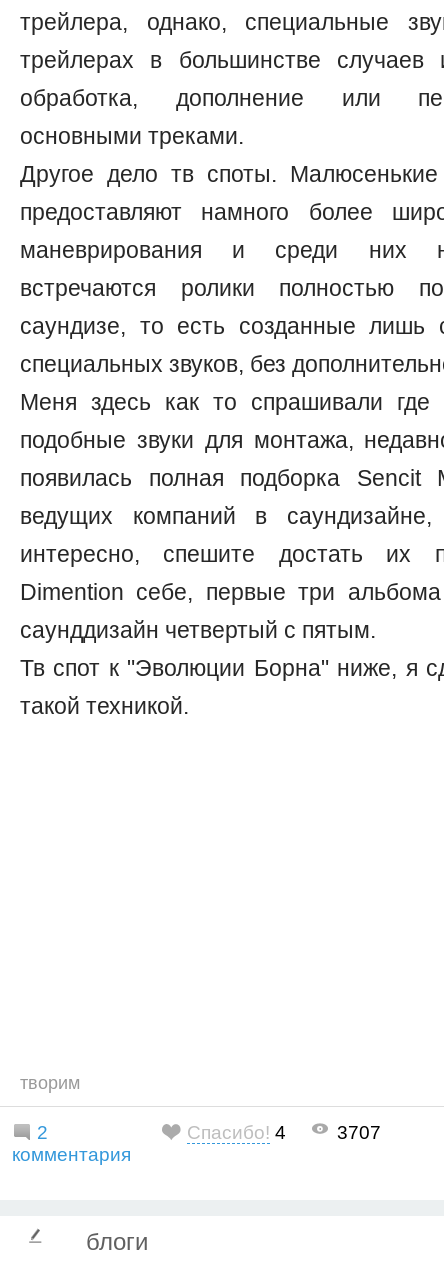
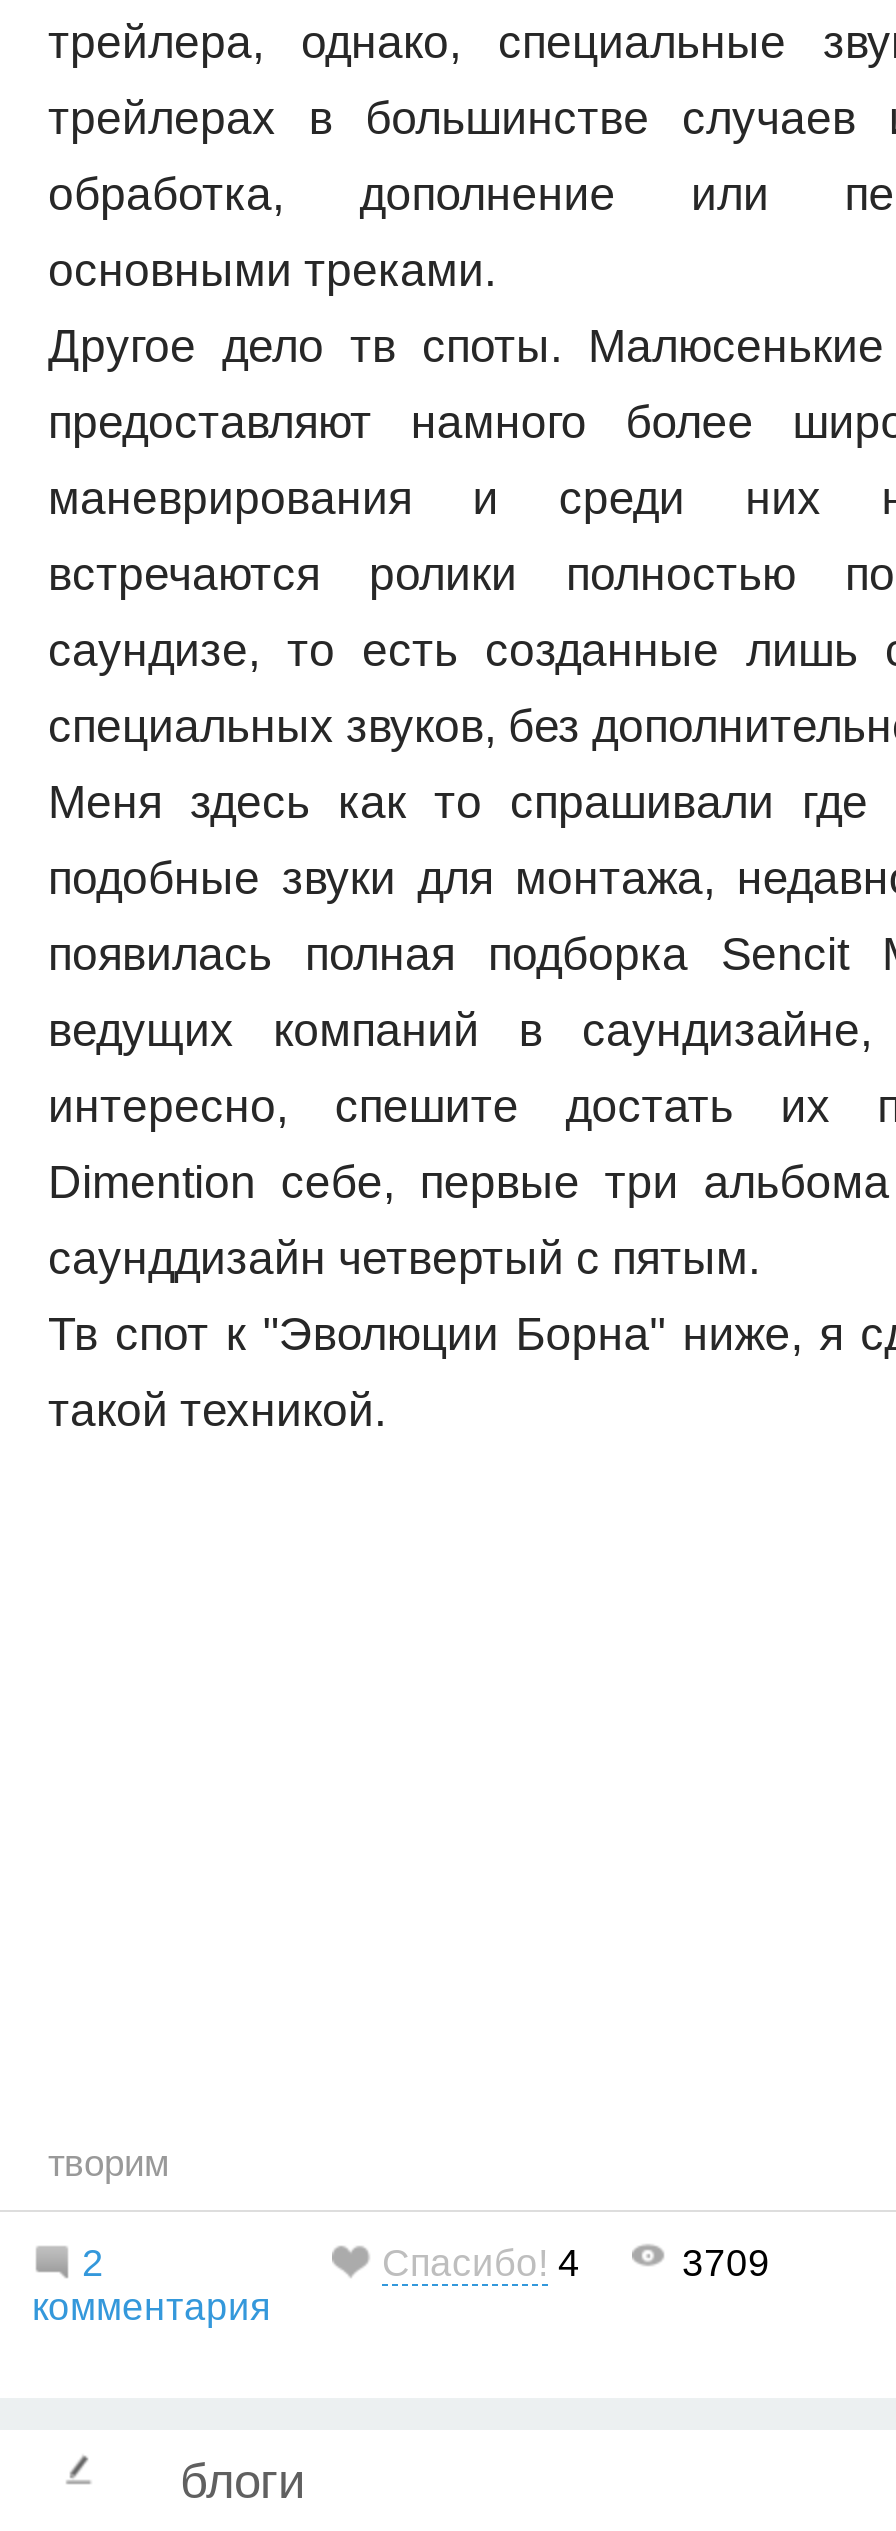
- 3707
+ 3709
